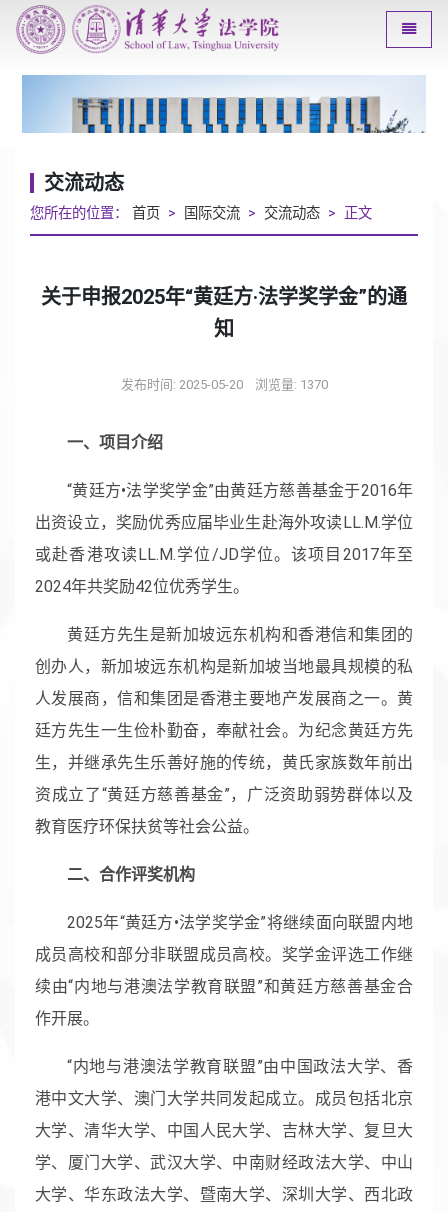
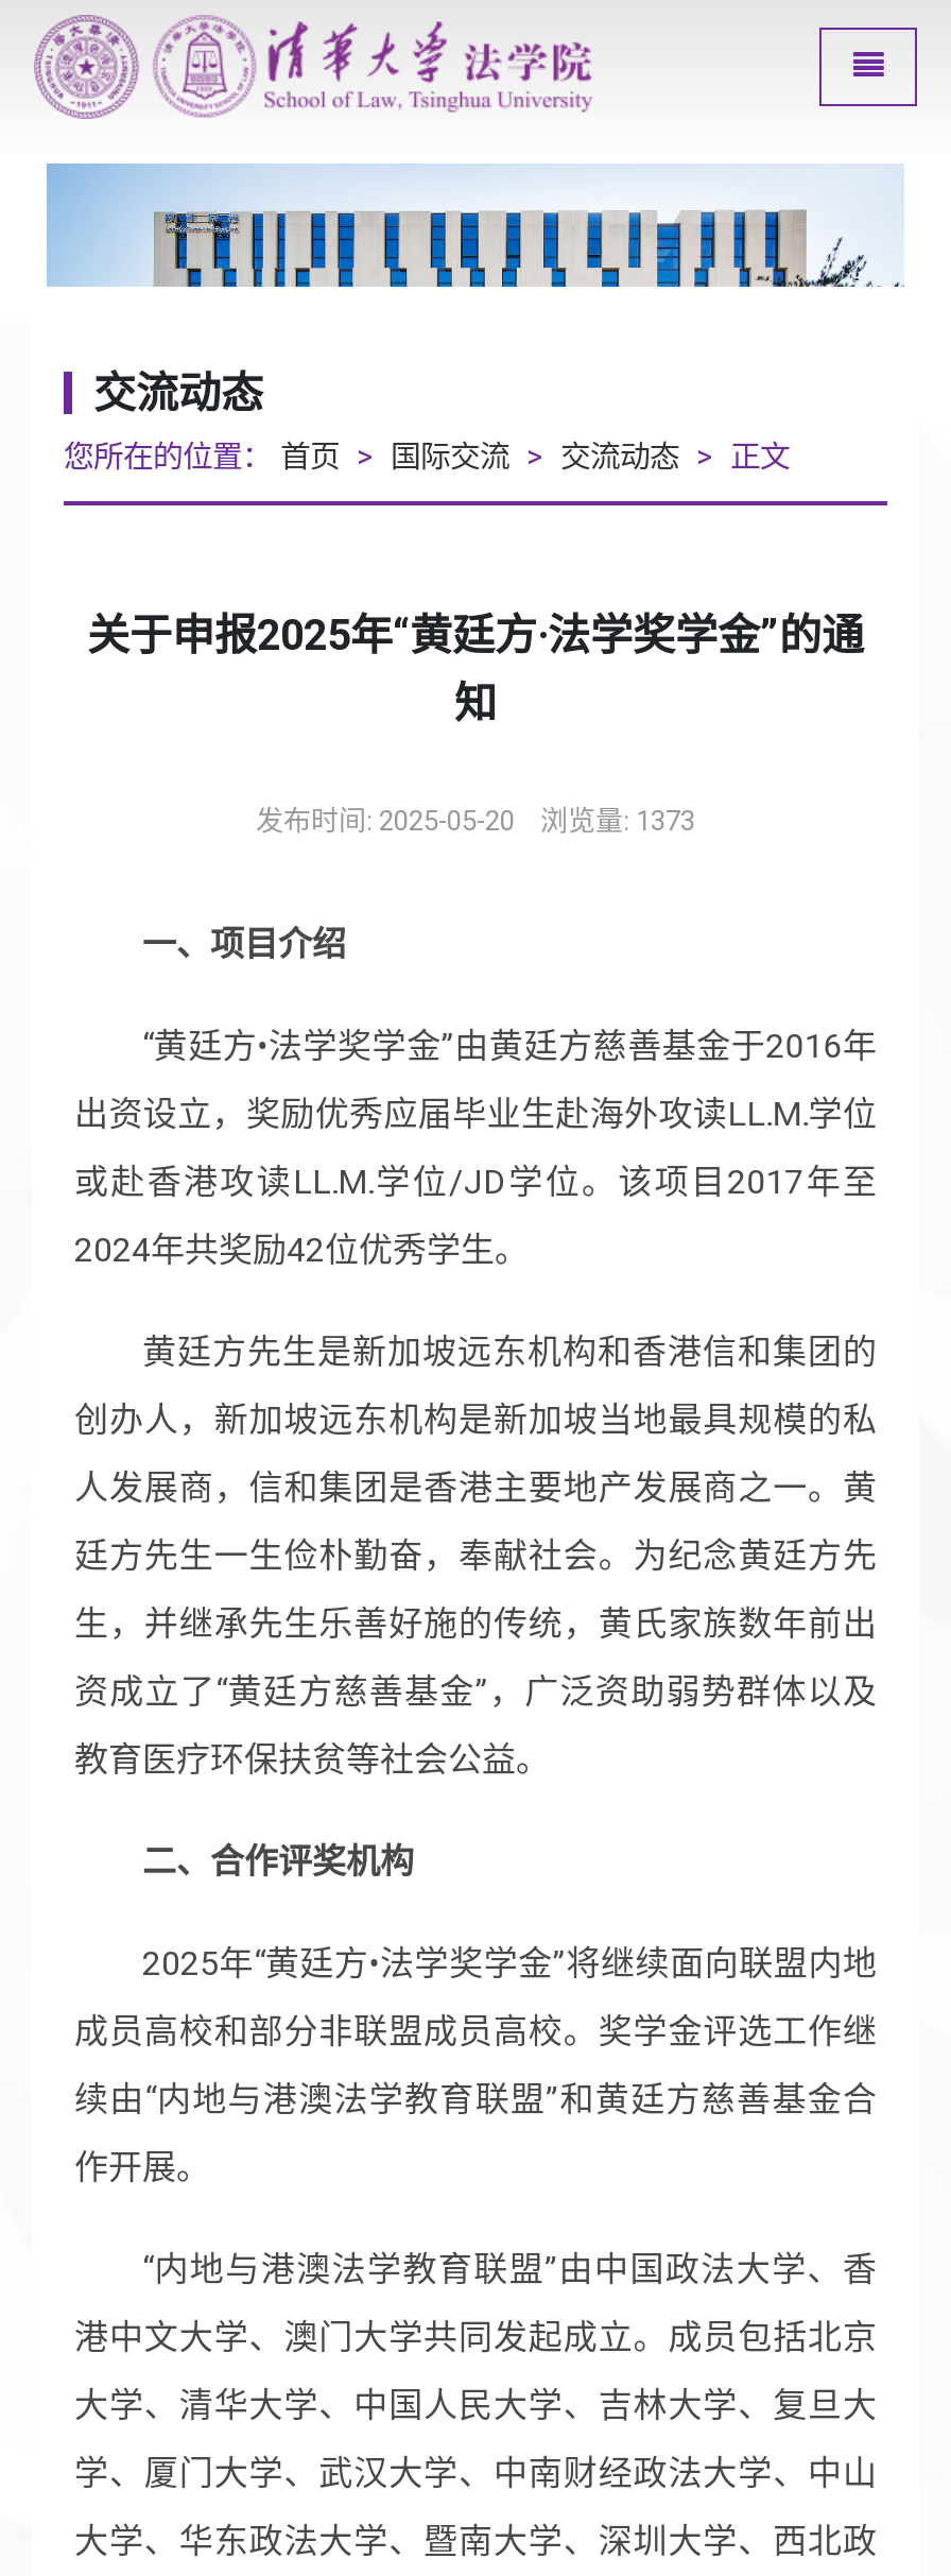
- 发布时间: 2025-05-20 浏览量: 1370
+ 发布时间: 2025-05-20 浏览量: 1373
